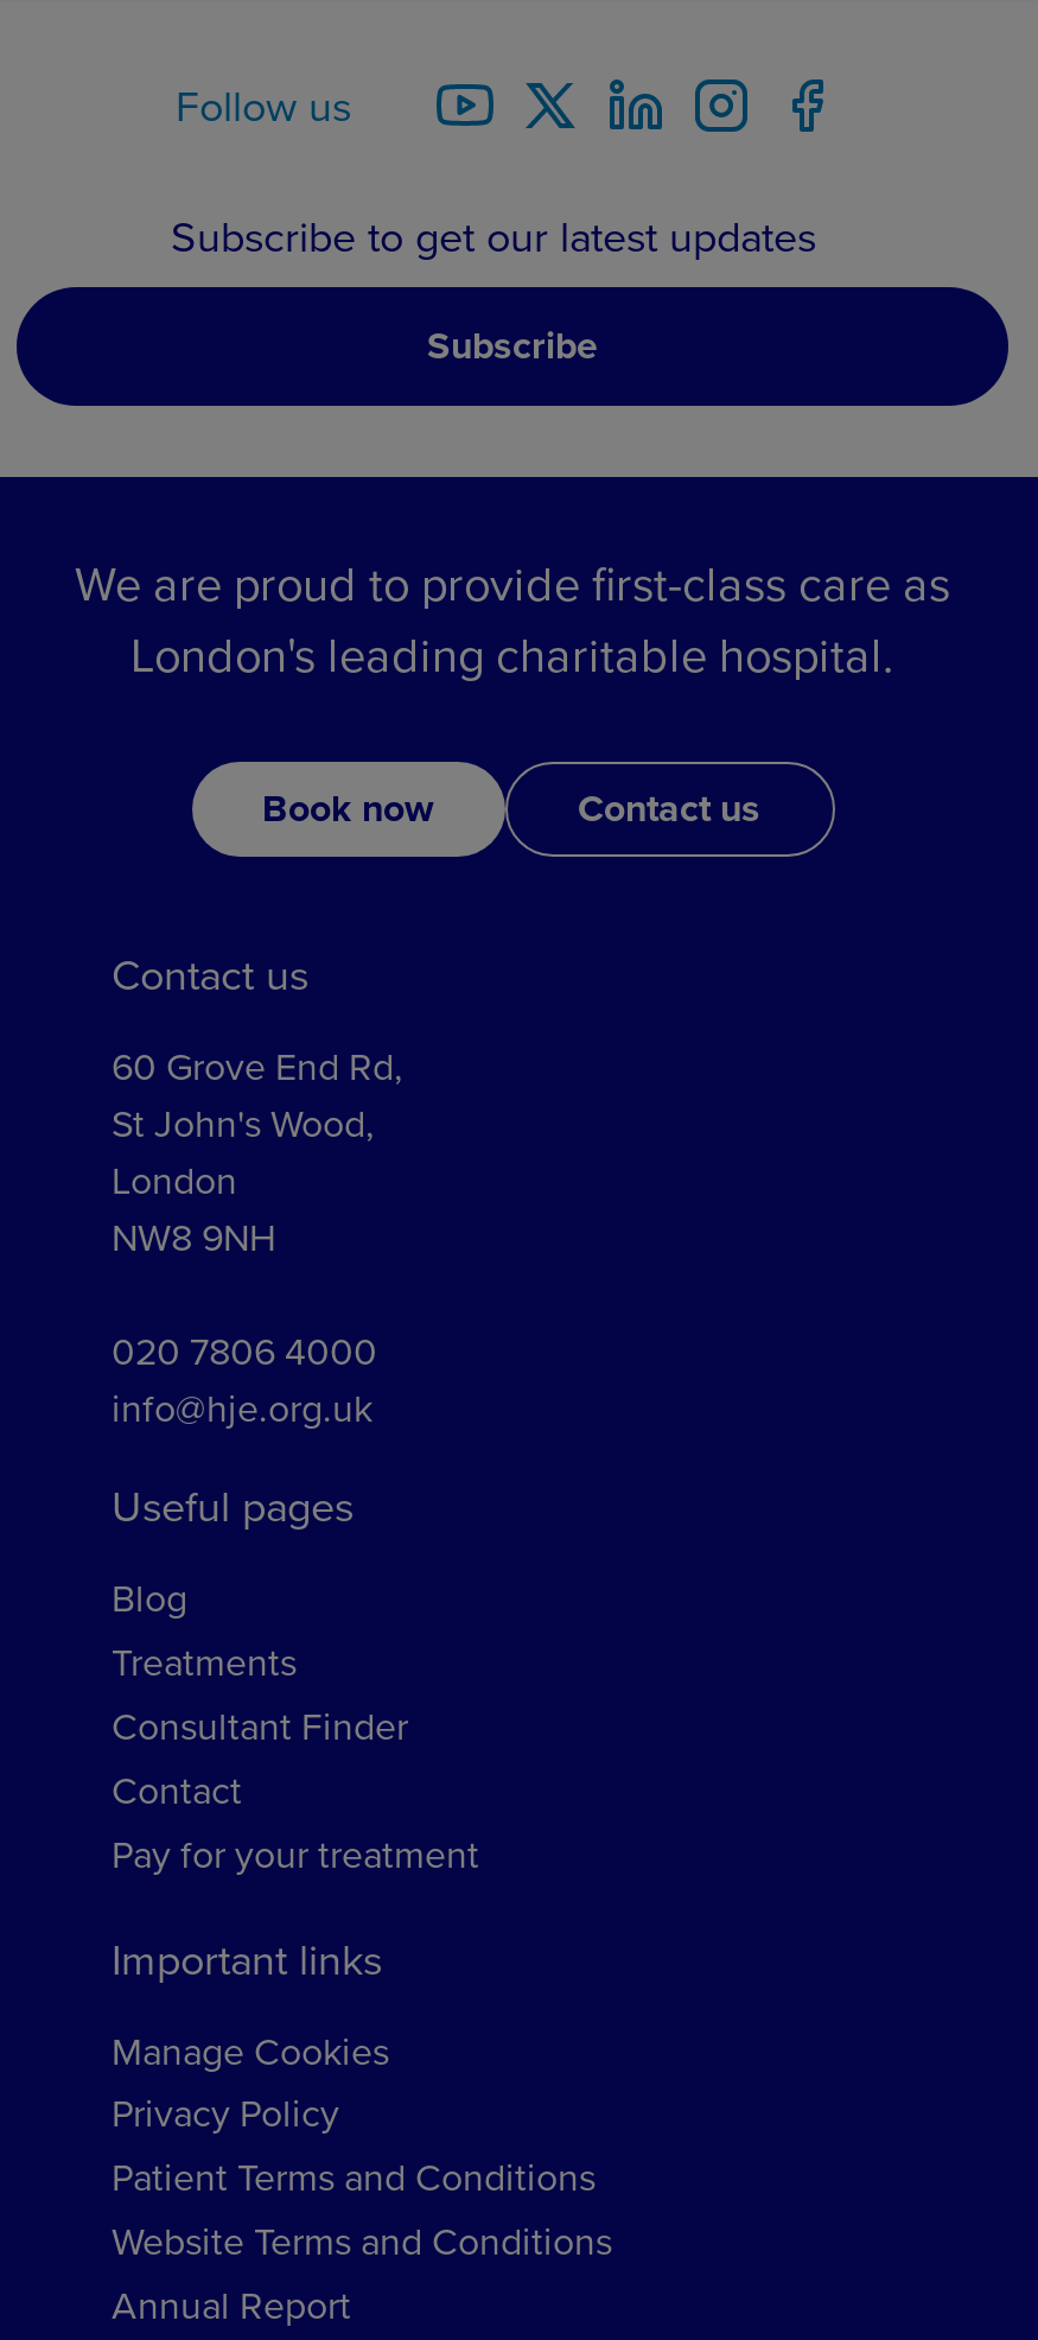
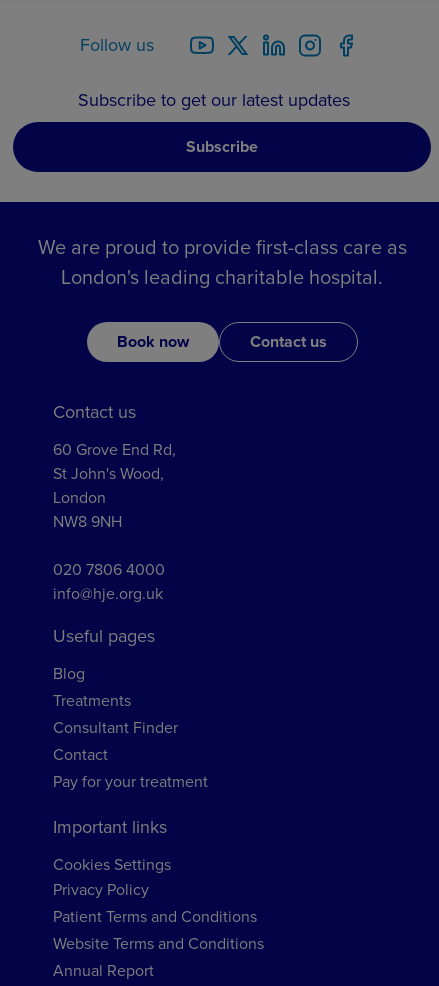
- Manage Cookies
+ Cookies Settings
